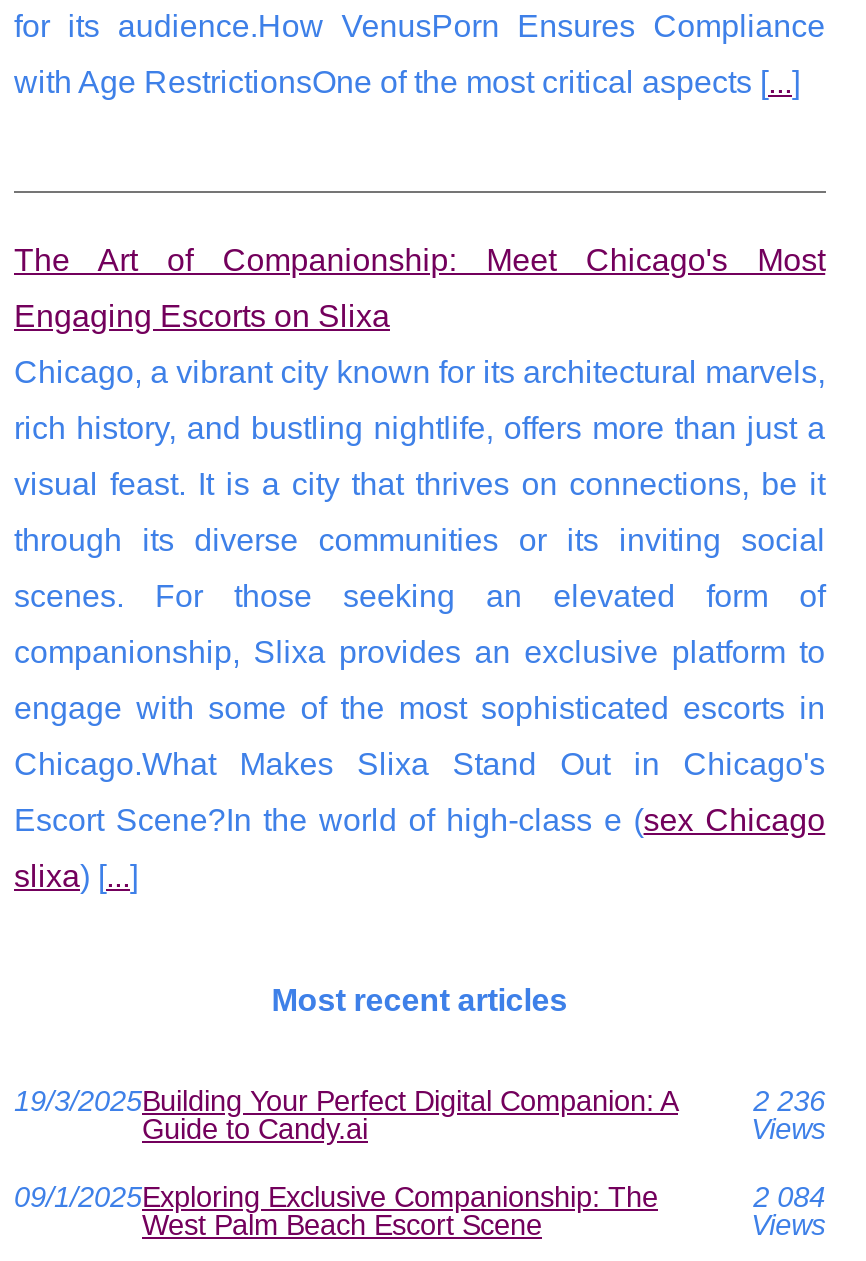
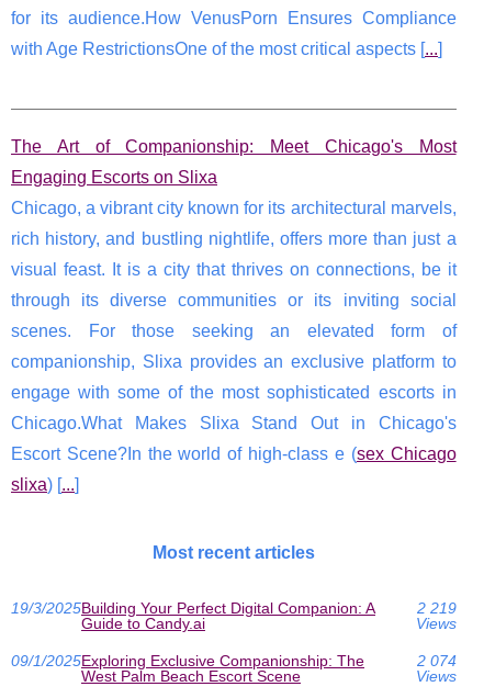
- 2 236
+ 2 219

- 2 084
+ 2 074
